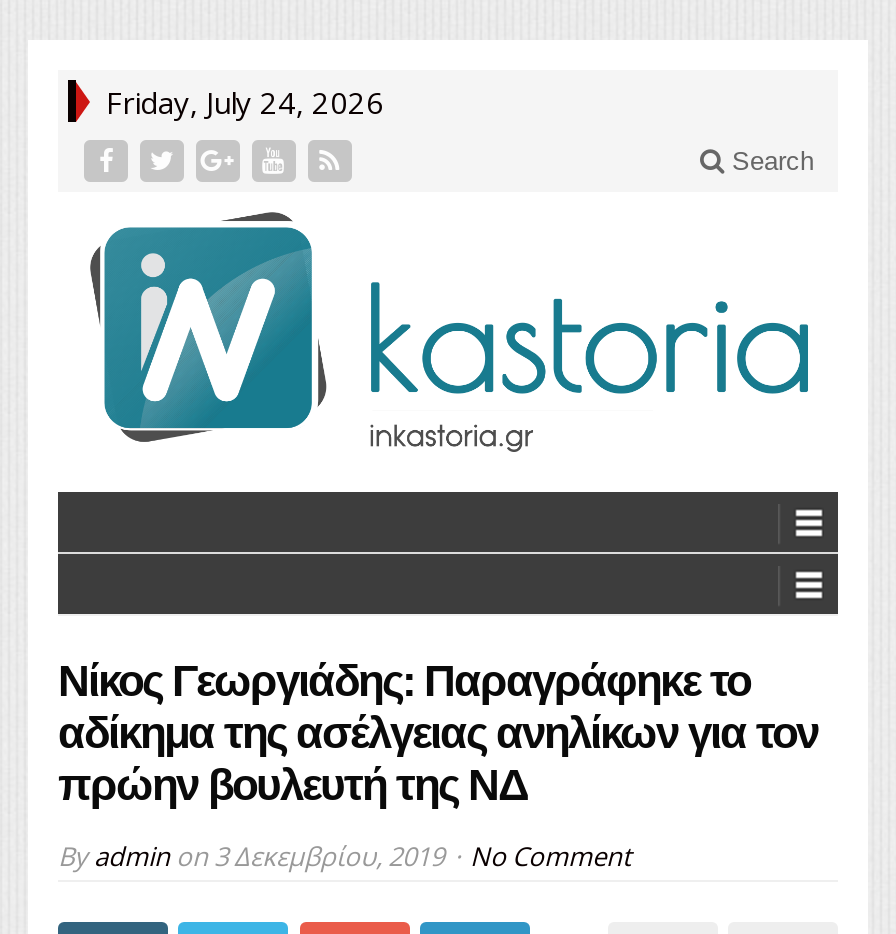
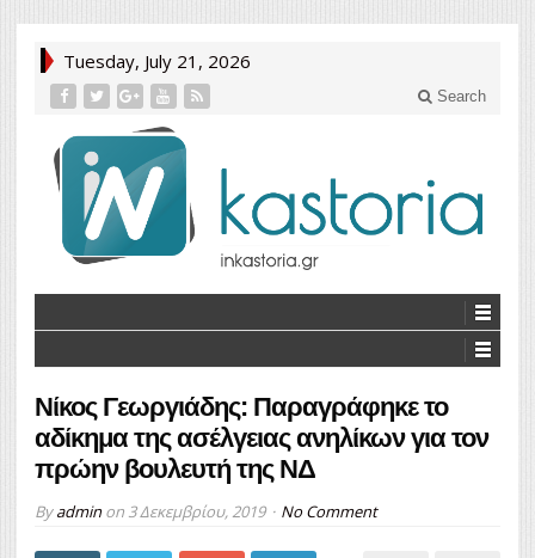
- Friday, July 24, 2026
+ Tuesday, July 21, 2026
